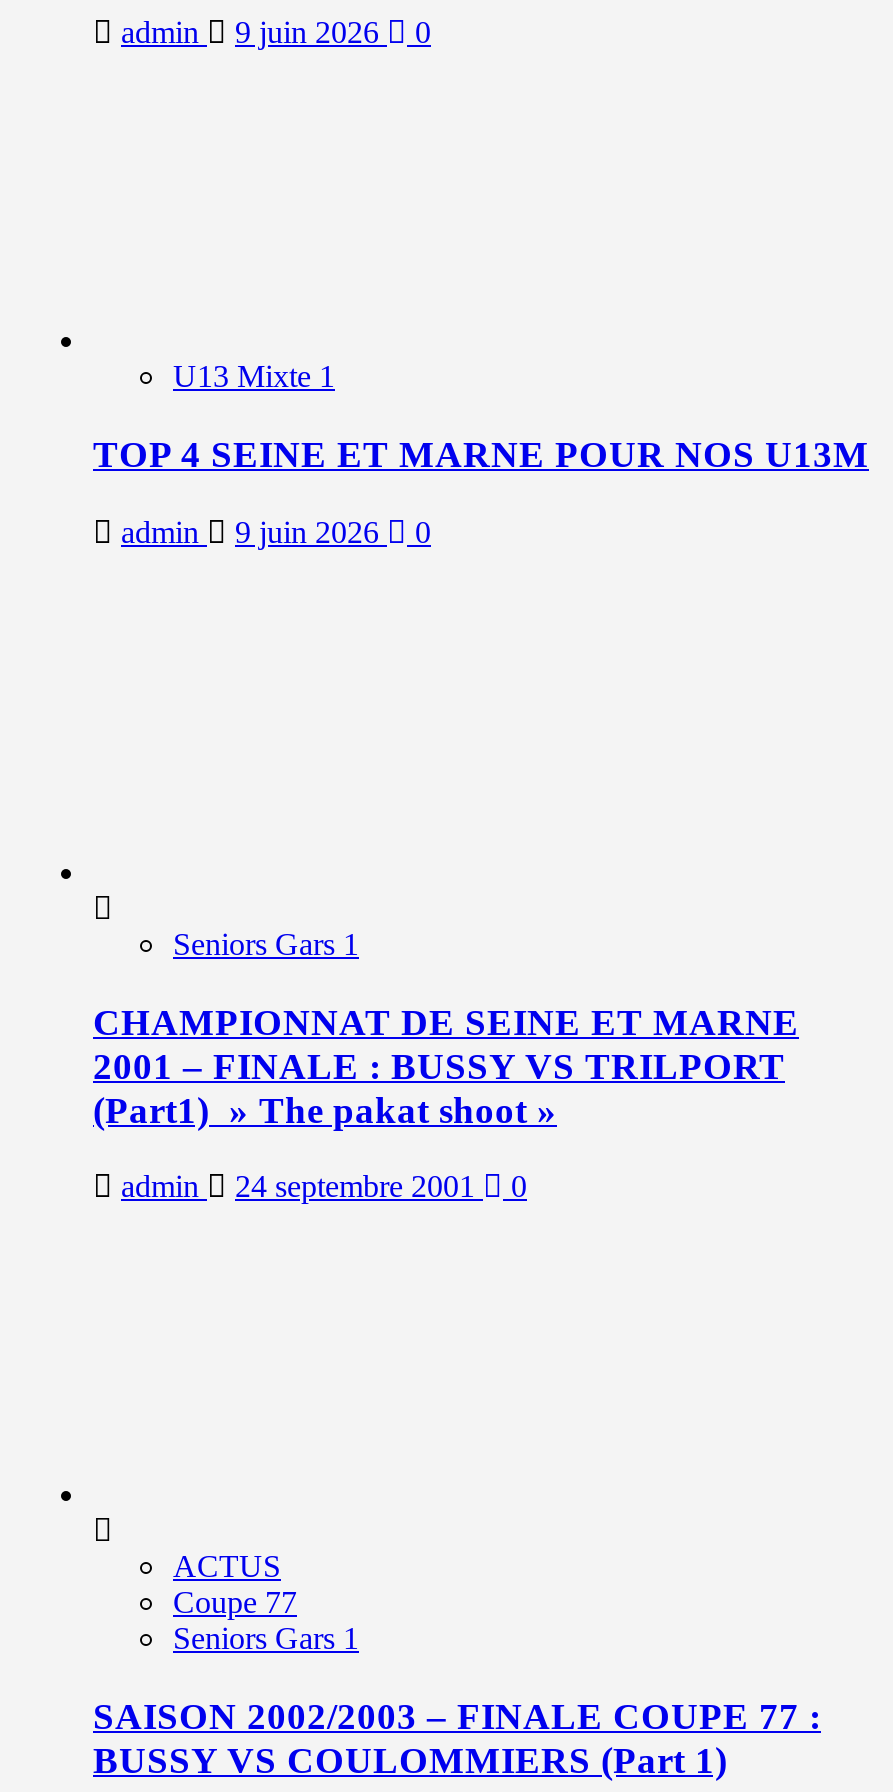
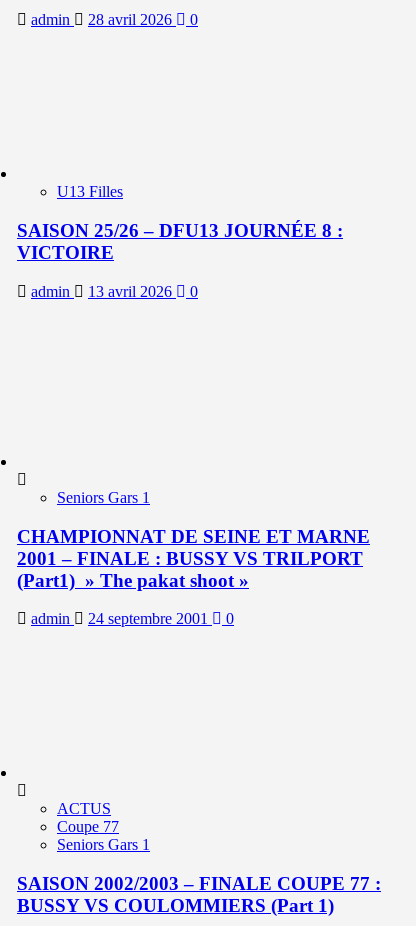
- admin 9 juin 2026 0
+ admin 28 avril 2026 0

- U13 Mixte 1
+ U13 Filles

- TOP 4 SEINE ET MARNE POUR NOS U13M
+ SAISON 25/26 – DFU13 JOURNÉE 8 :
+ VICTOIRE

- admin 9 juin 2026 0
+ admin 13 avril 2026 0
